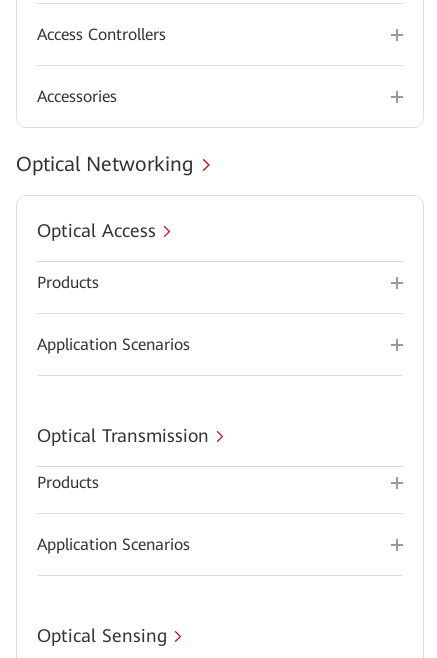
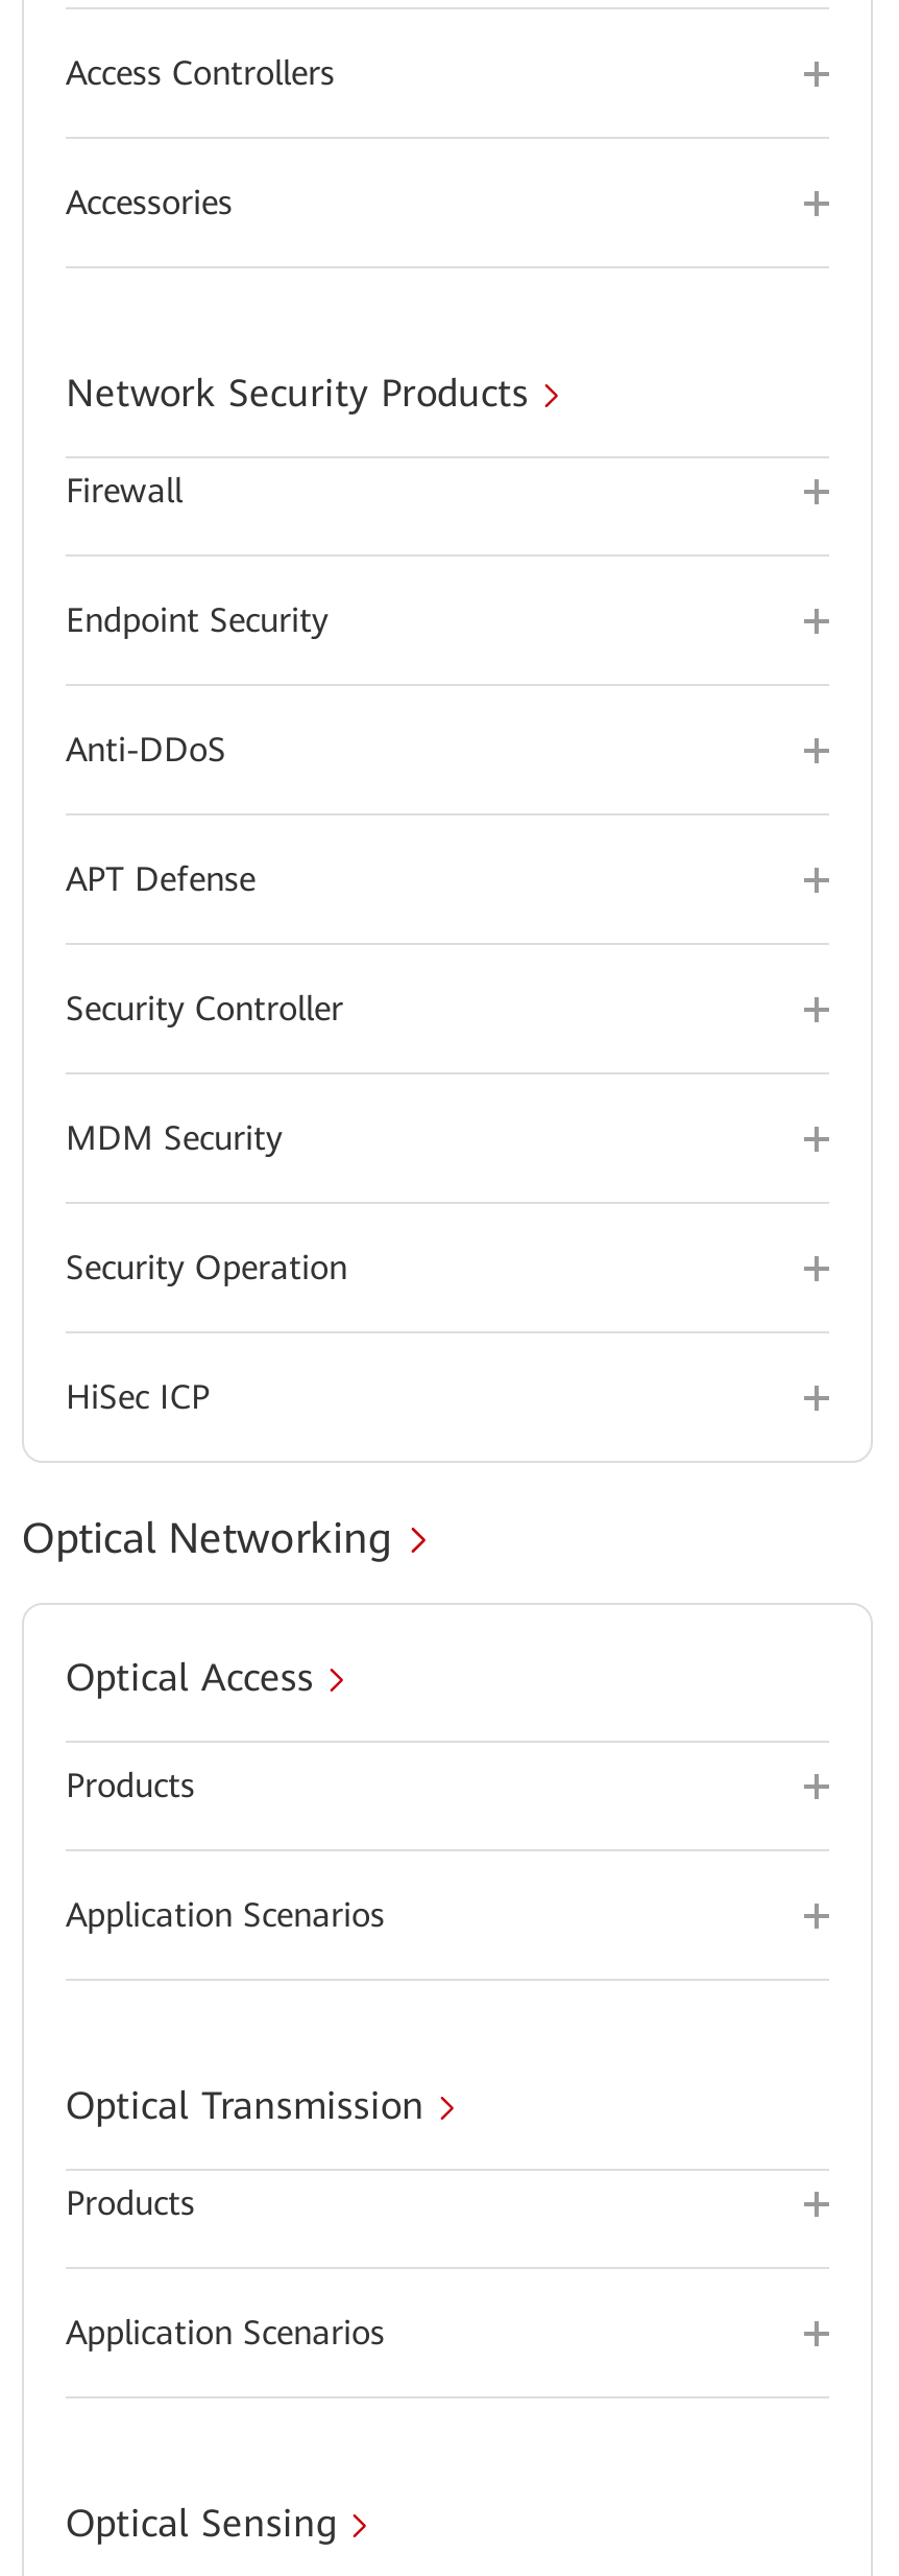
+ Network Security Products
+ Firewall
+ Endpoint Security
+ Anti-DDoS
+ APT Defense
+ Security Controller
+ MDM Security
+ Security Operation
+ HiSec ICP
